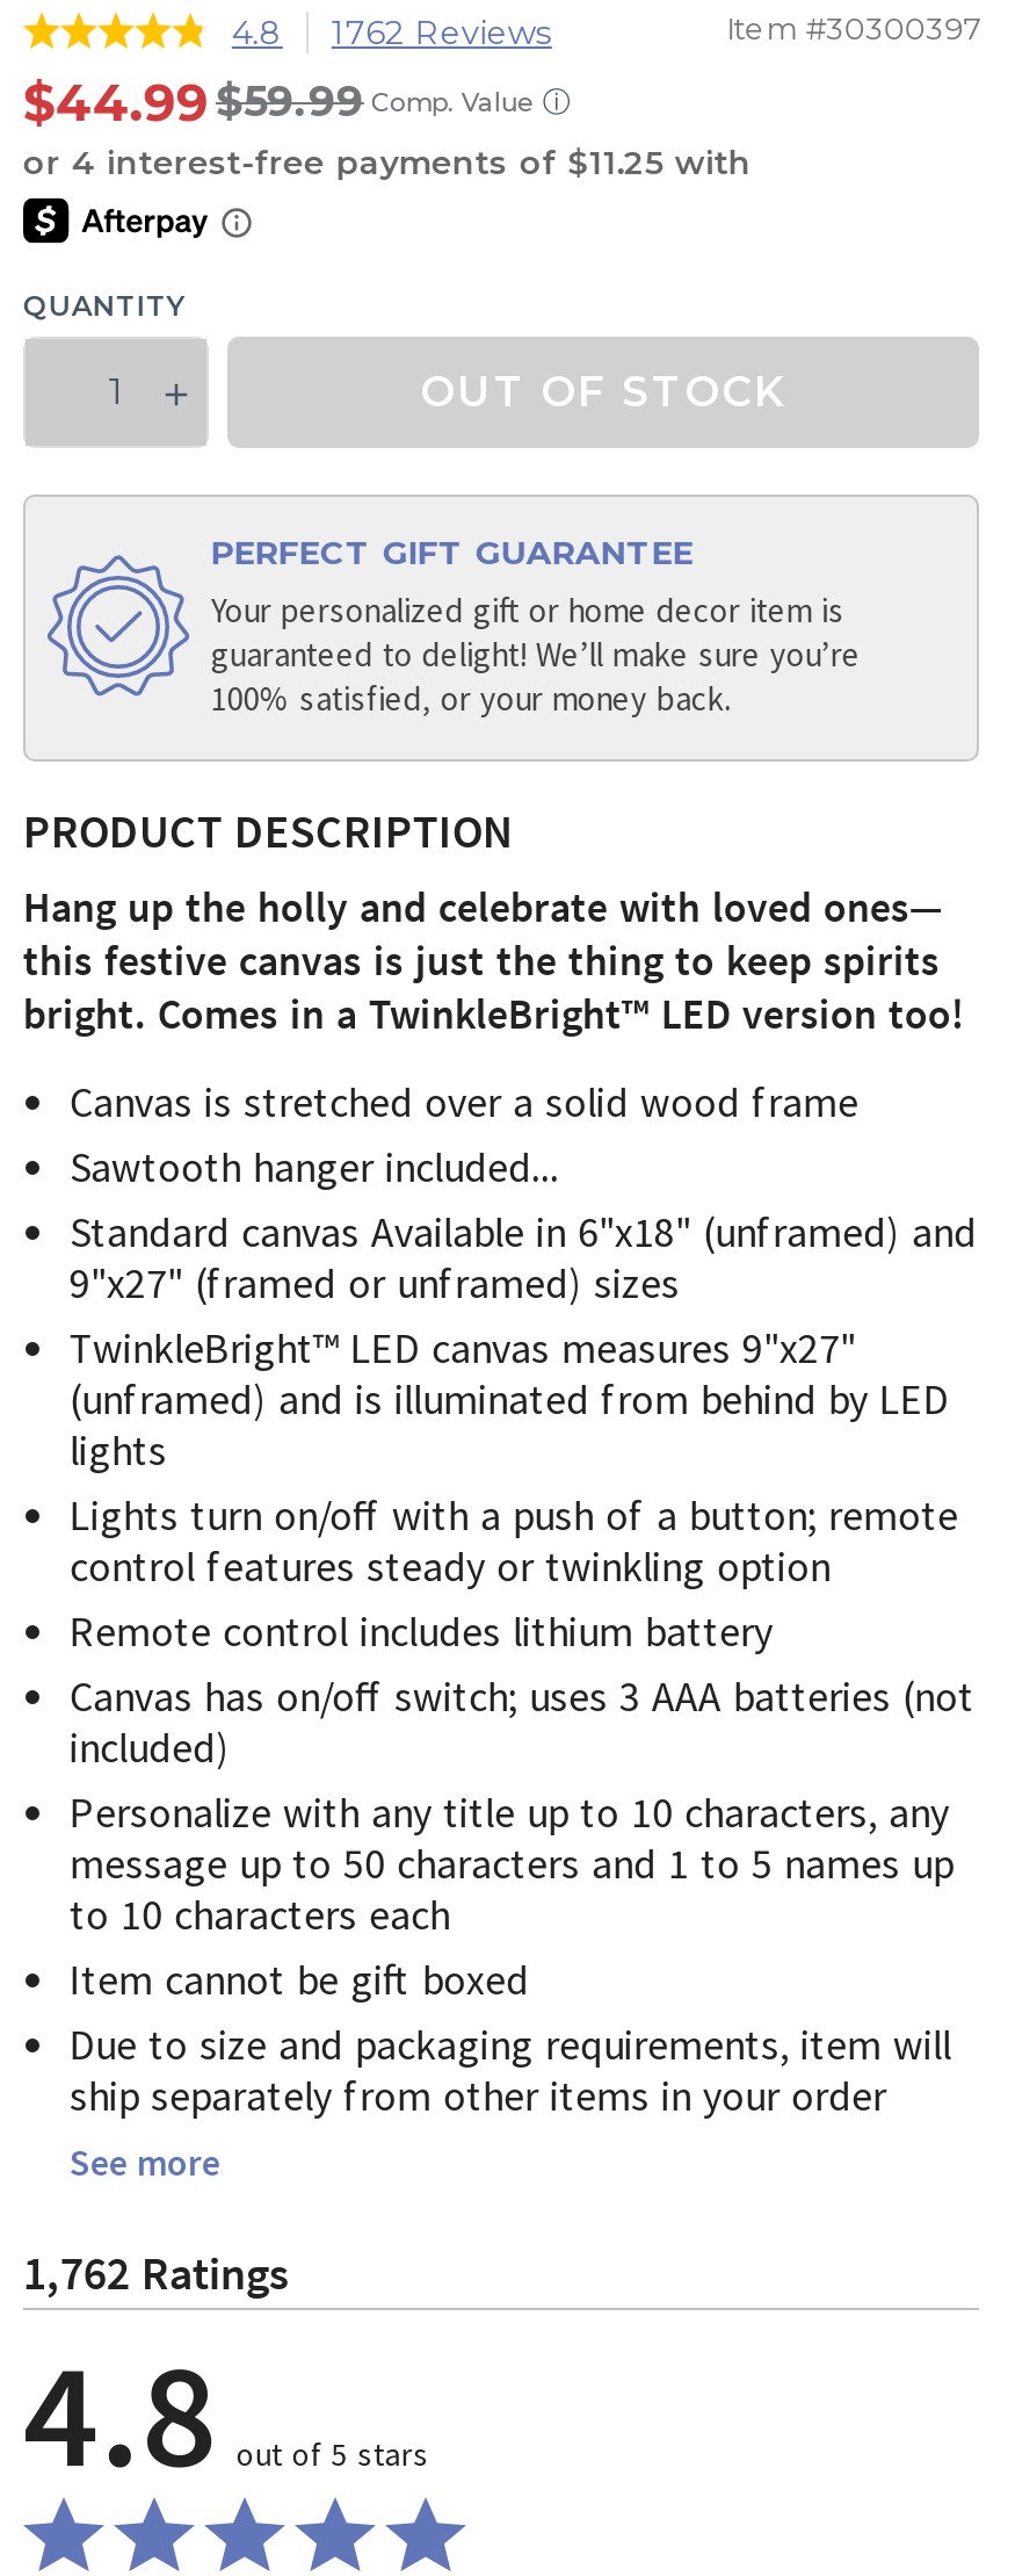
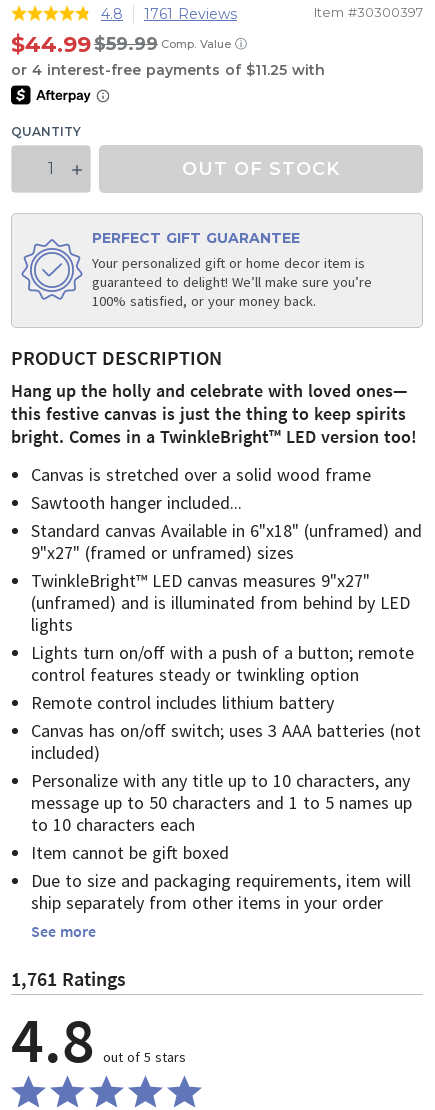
- 4.8 1762 Reviews
+ 4.8 1761 Reviews

- 1,762 Ratings
+ 1,761 Ratings
